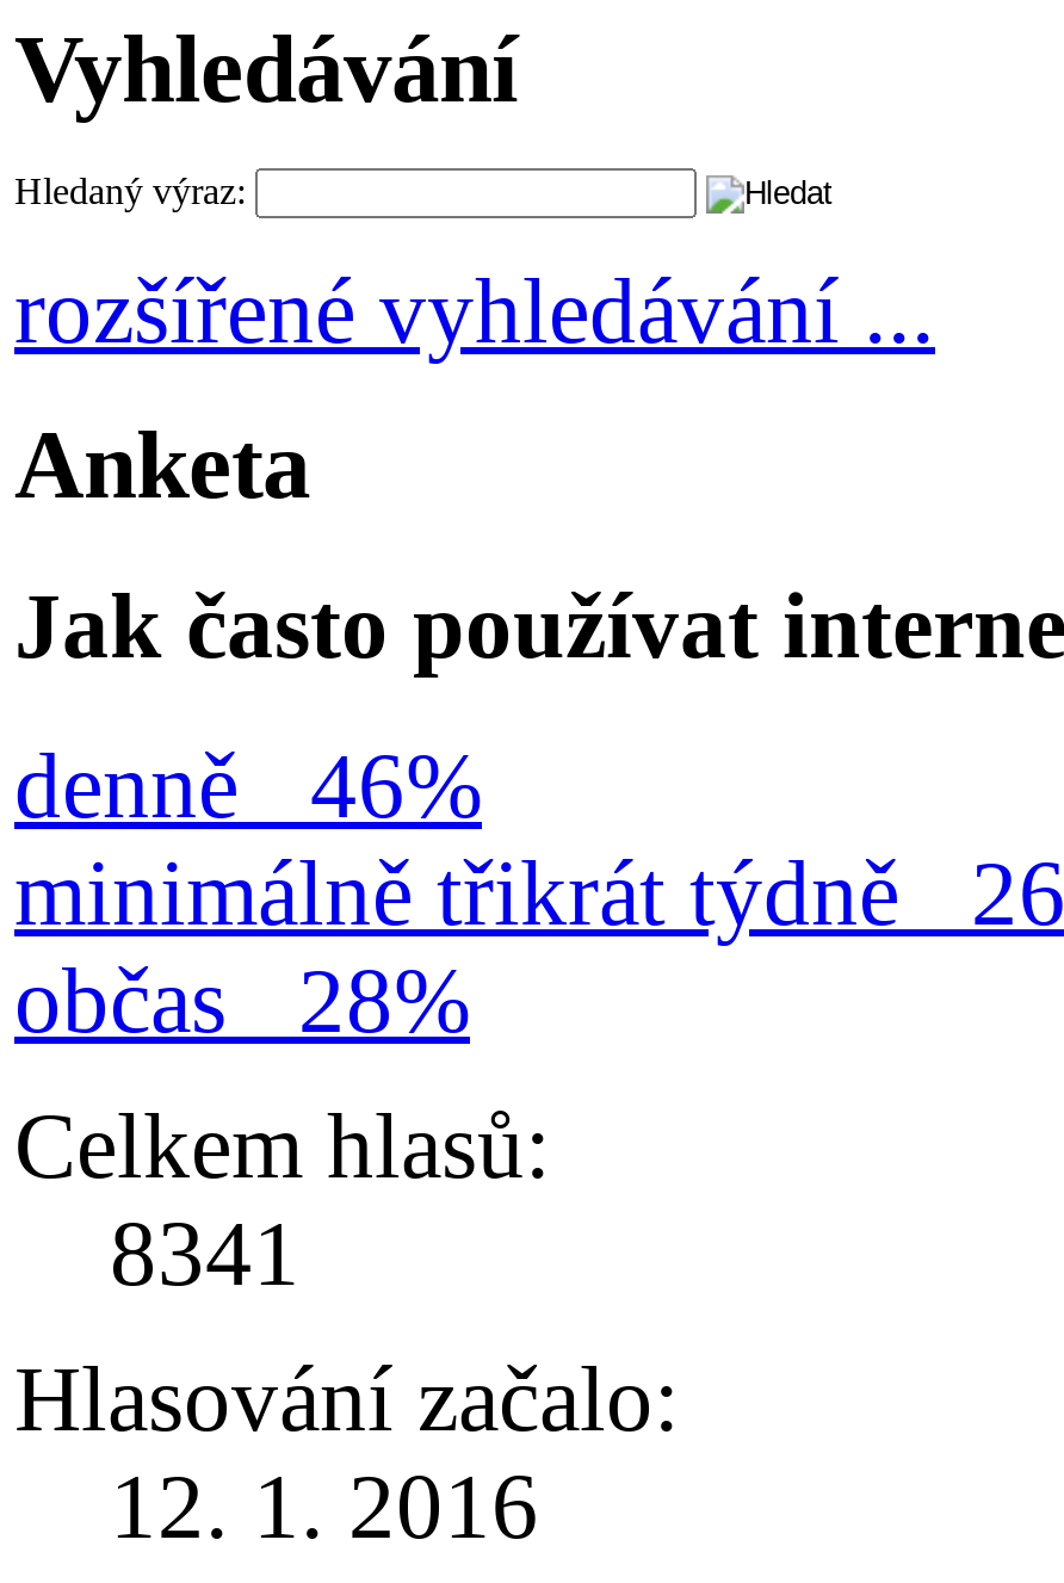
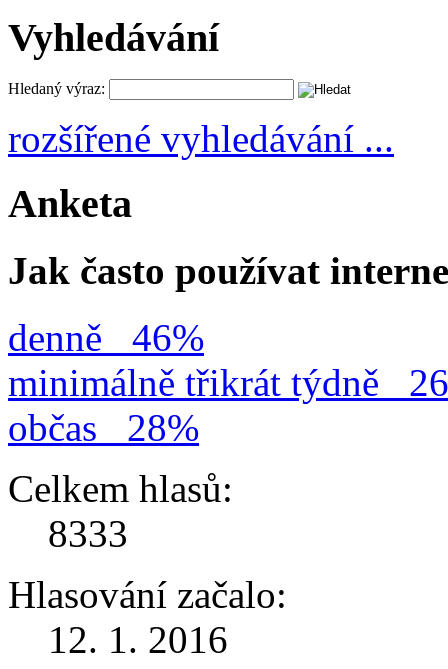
- 8341
+ 8333
